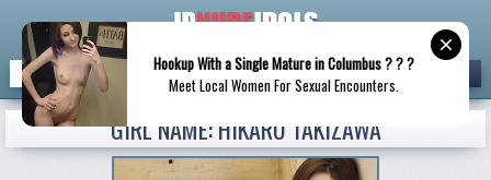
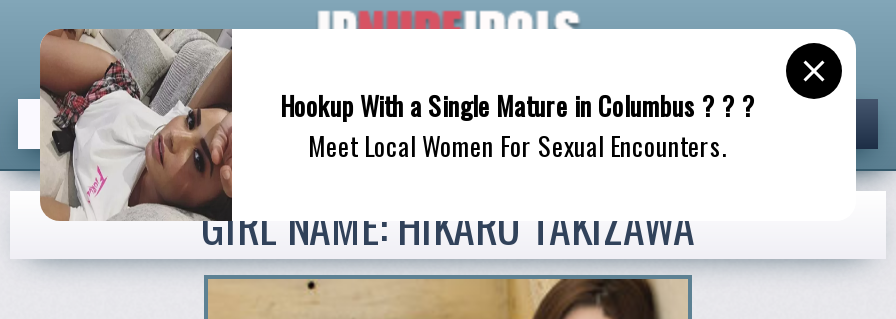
- [image]
+ [image]
